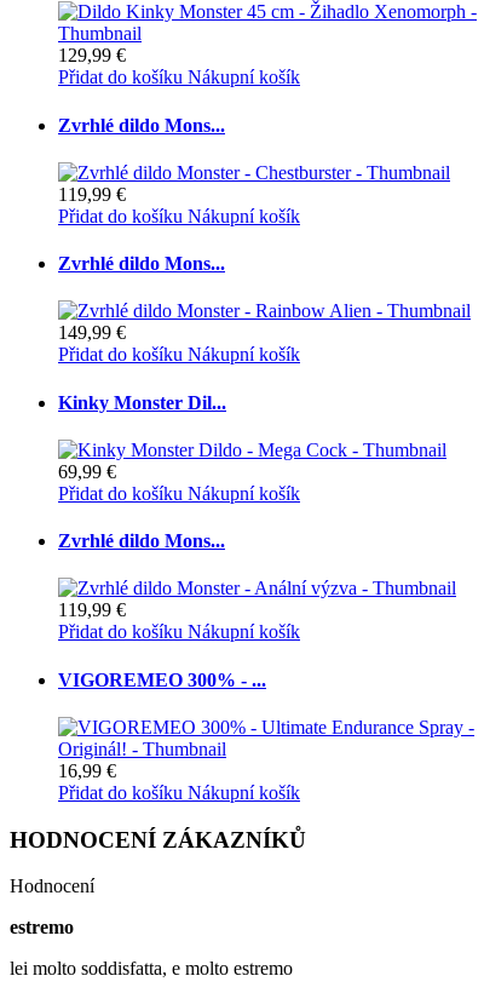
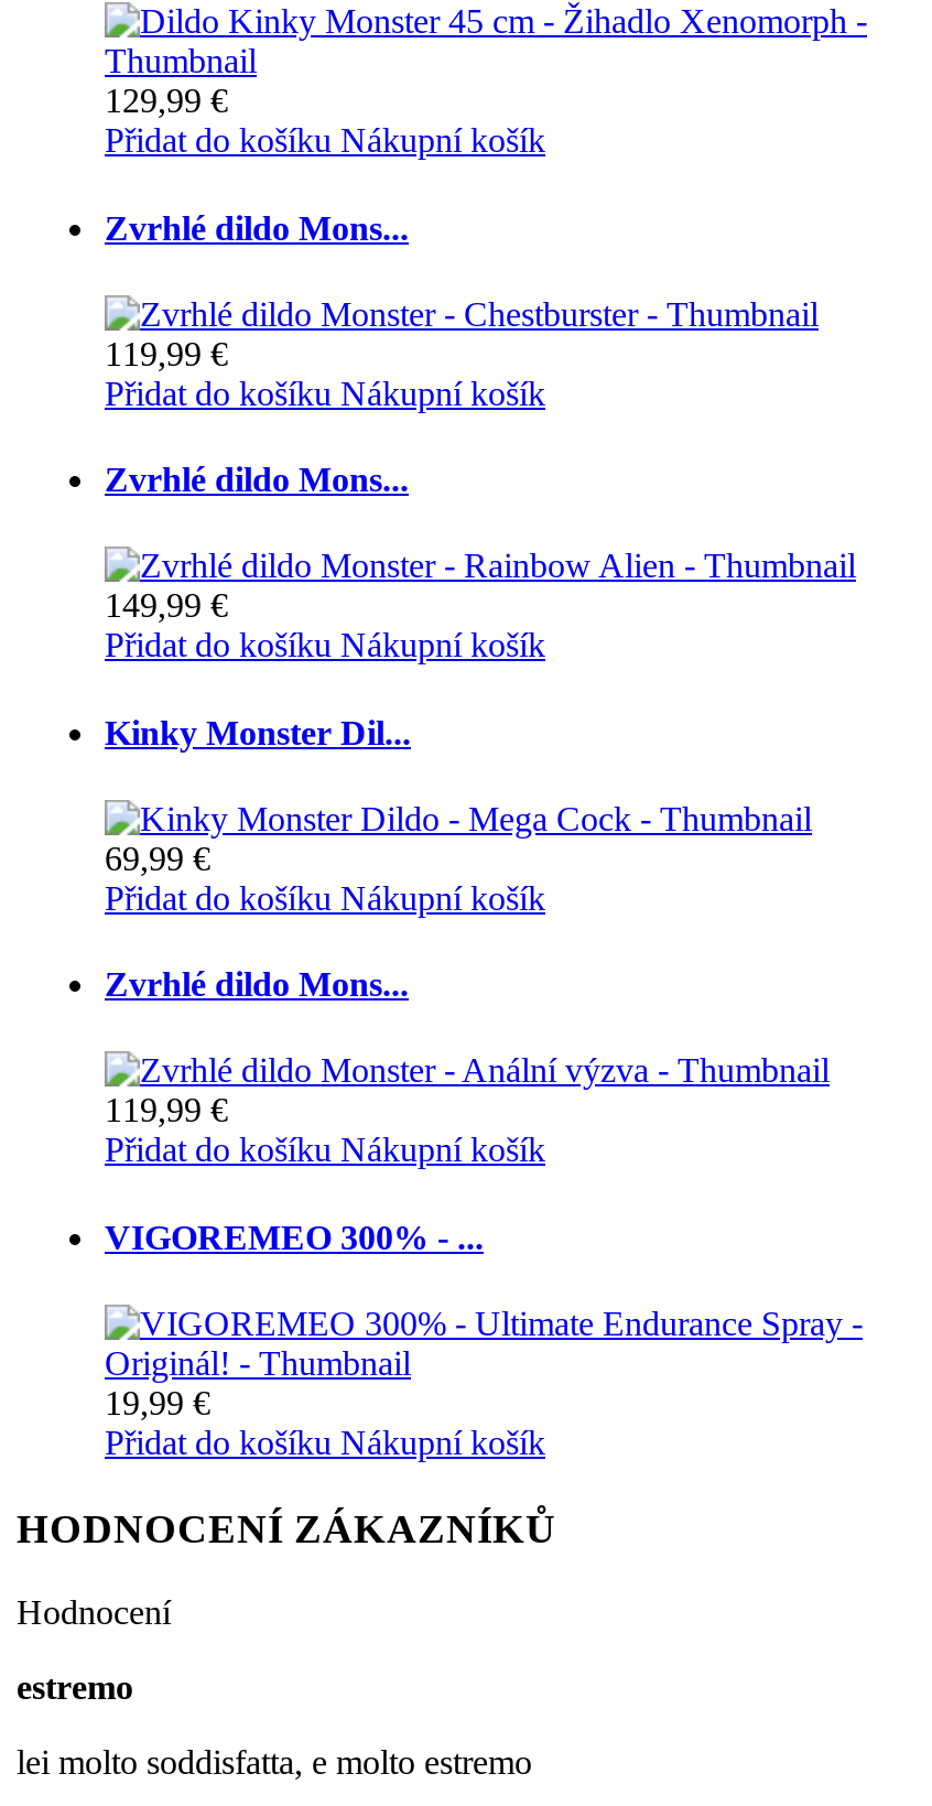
- 16,99 €
+ 19,99 €
